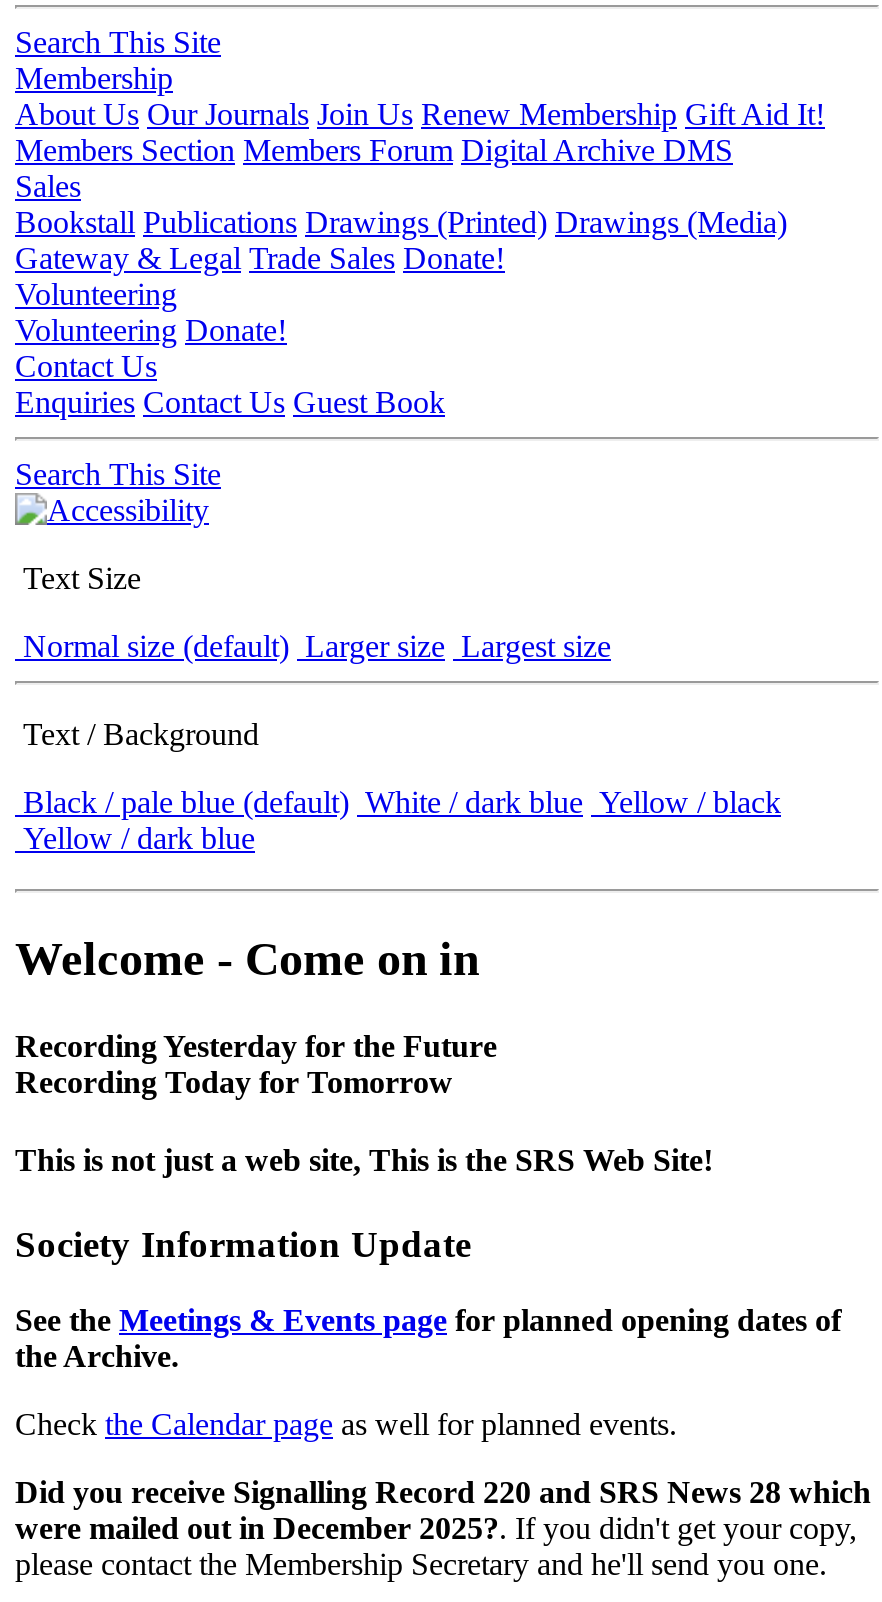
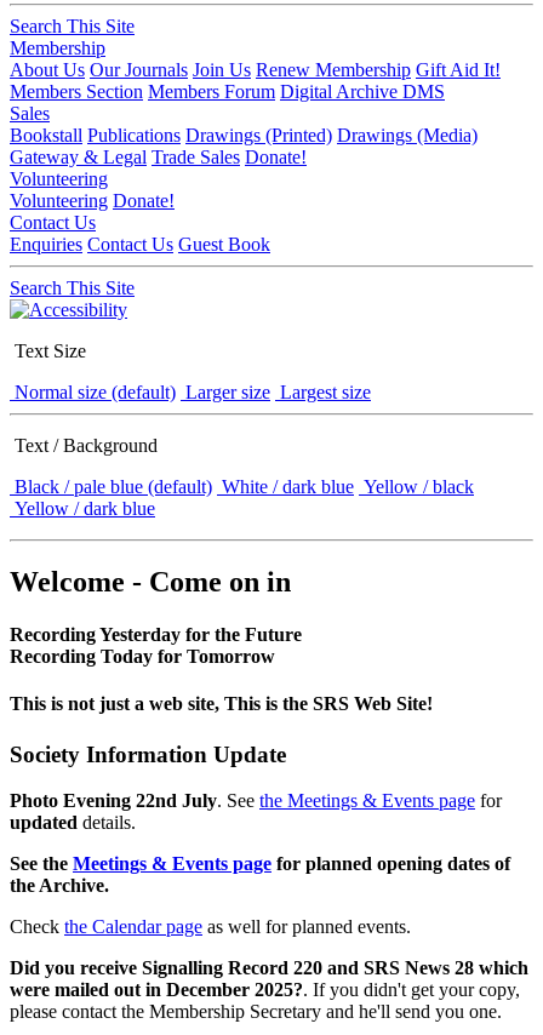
+ Photo Evening 22nd July. See the Meetings & Events page for
+ updated details.
